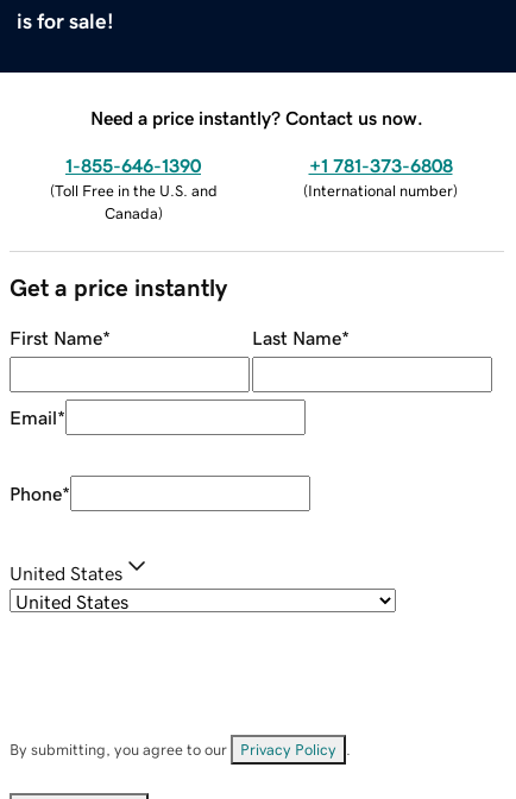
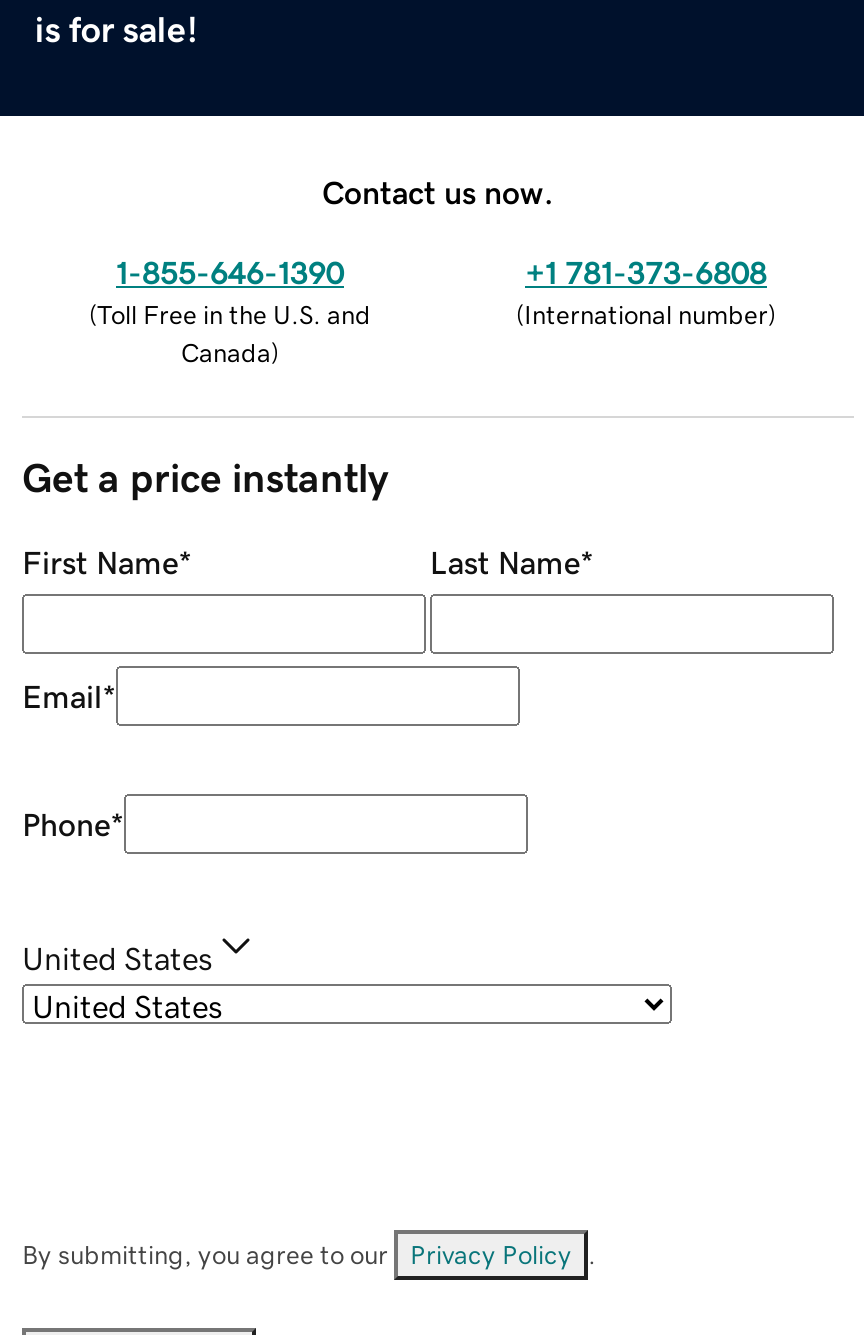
- Need a price instantly? Contact us now.
+ Contact us now.
